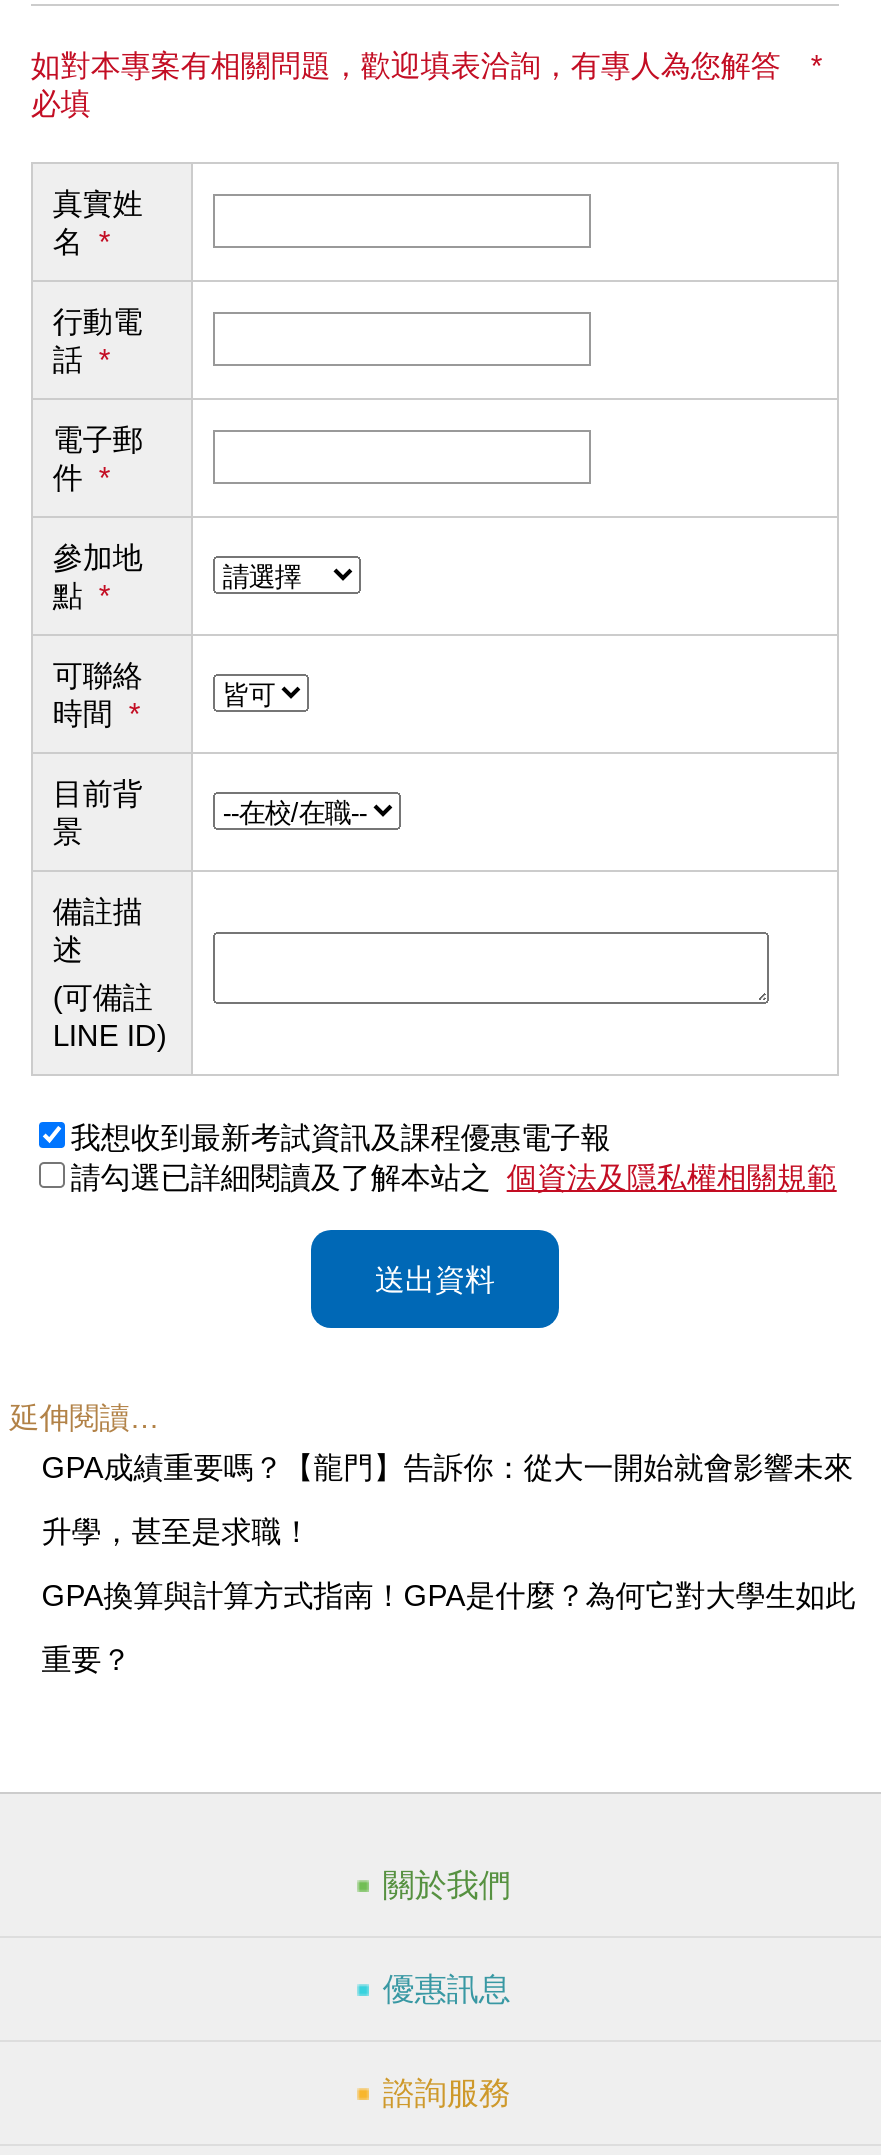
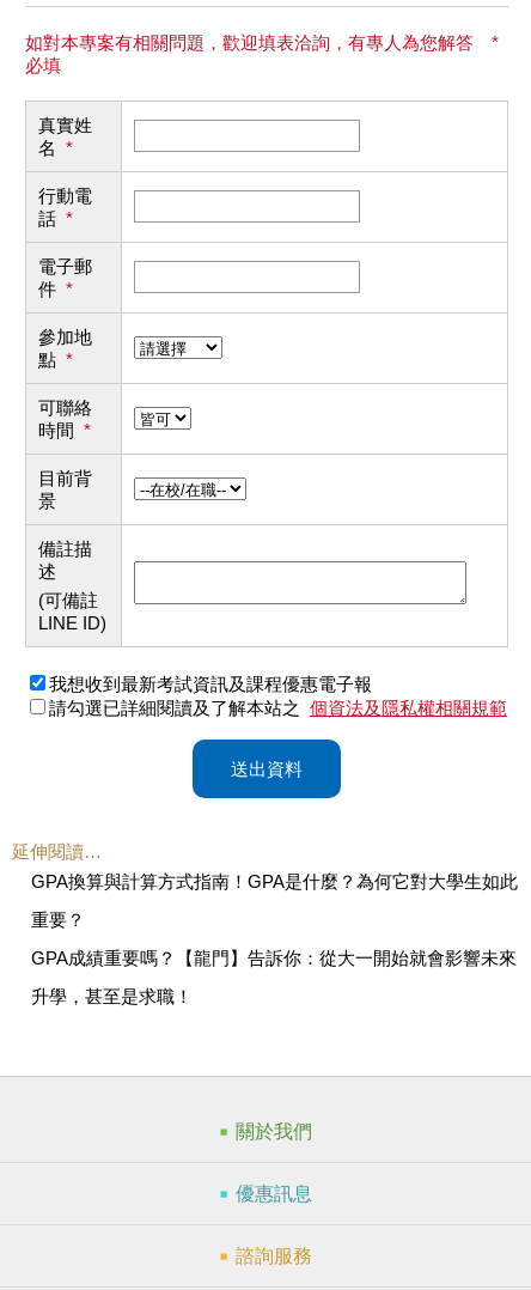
moved down: GPA成績重要嗎？【龍門】告訴你：從大一開始就會影響未來 | 升學，甚至是求職！

moved up: GPA換算與計算方式指南！GPA是什麼？為何它對大學生如此 | 重要？
